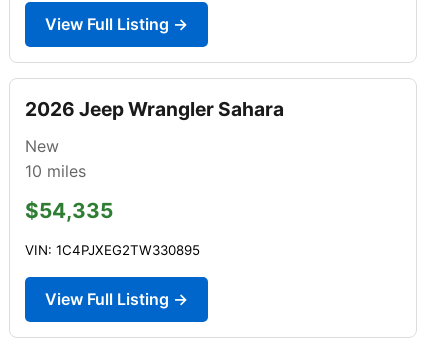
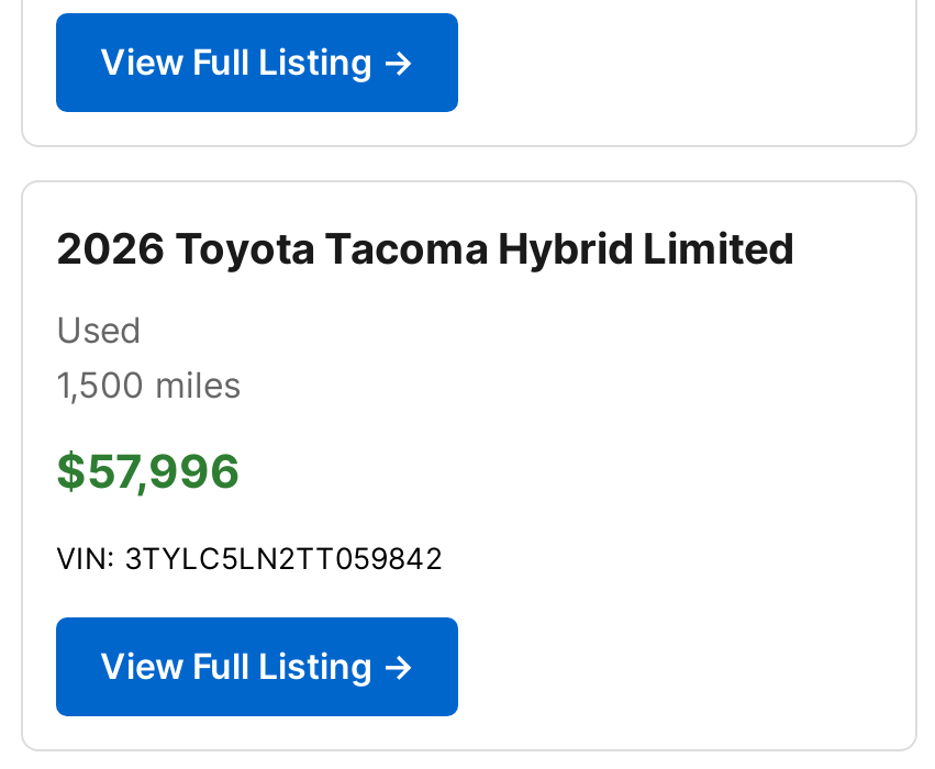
- 2026 Jeep Wrangler Sahara
+ 2026 Toyota Tacoma Hybrid Limited

- New
- 10 miles
+ Used
+ 1,500 miles

- $54,335
+ $57,996

- VIN: 1C4PJXEG2TW330895
+ VIN: 3TYLC5LN2TT059842
